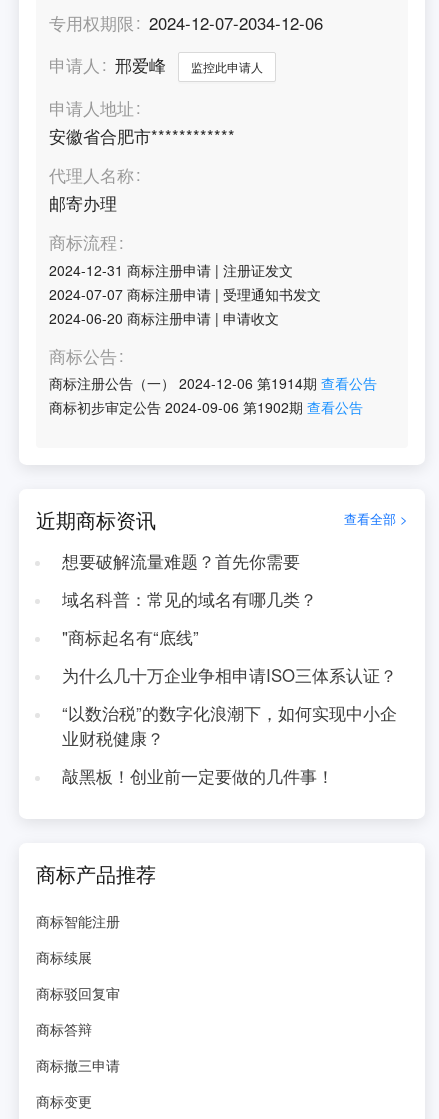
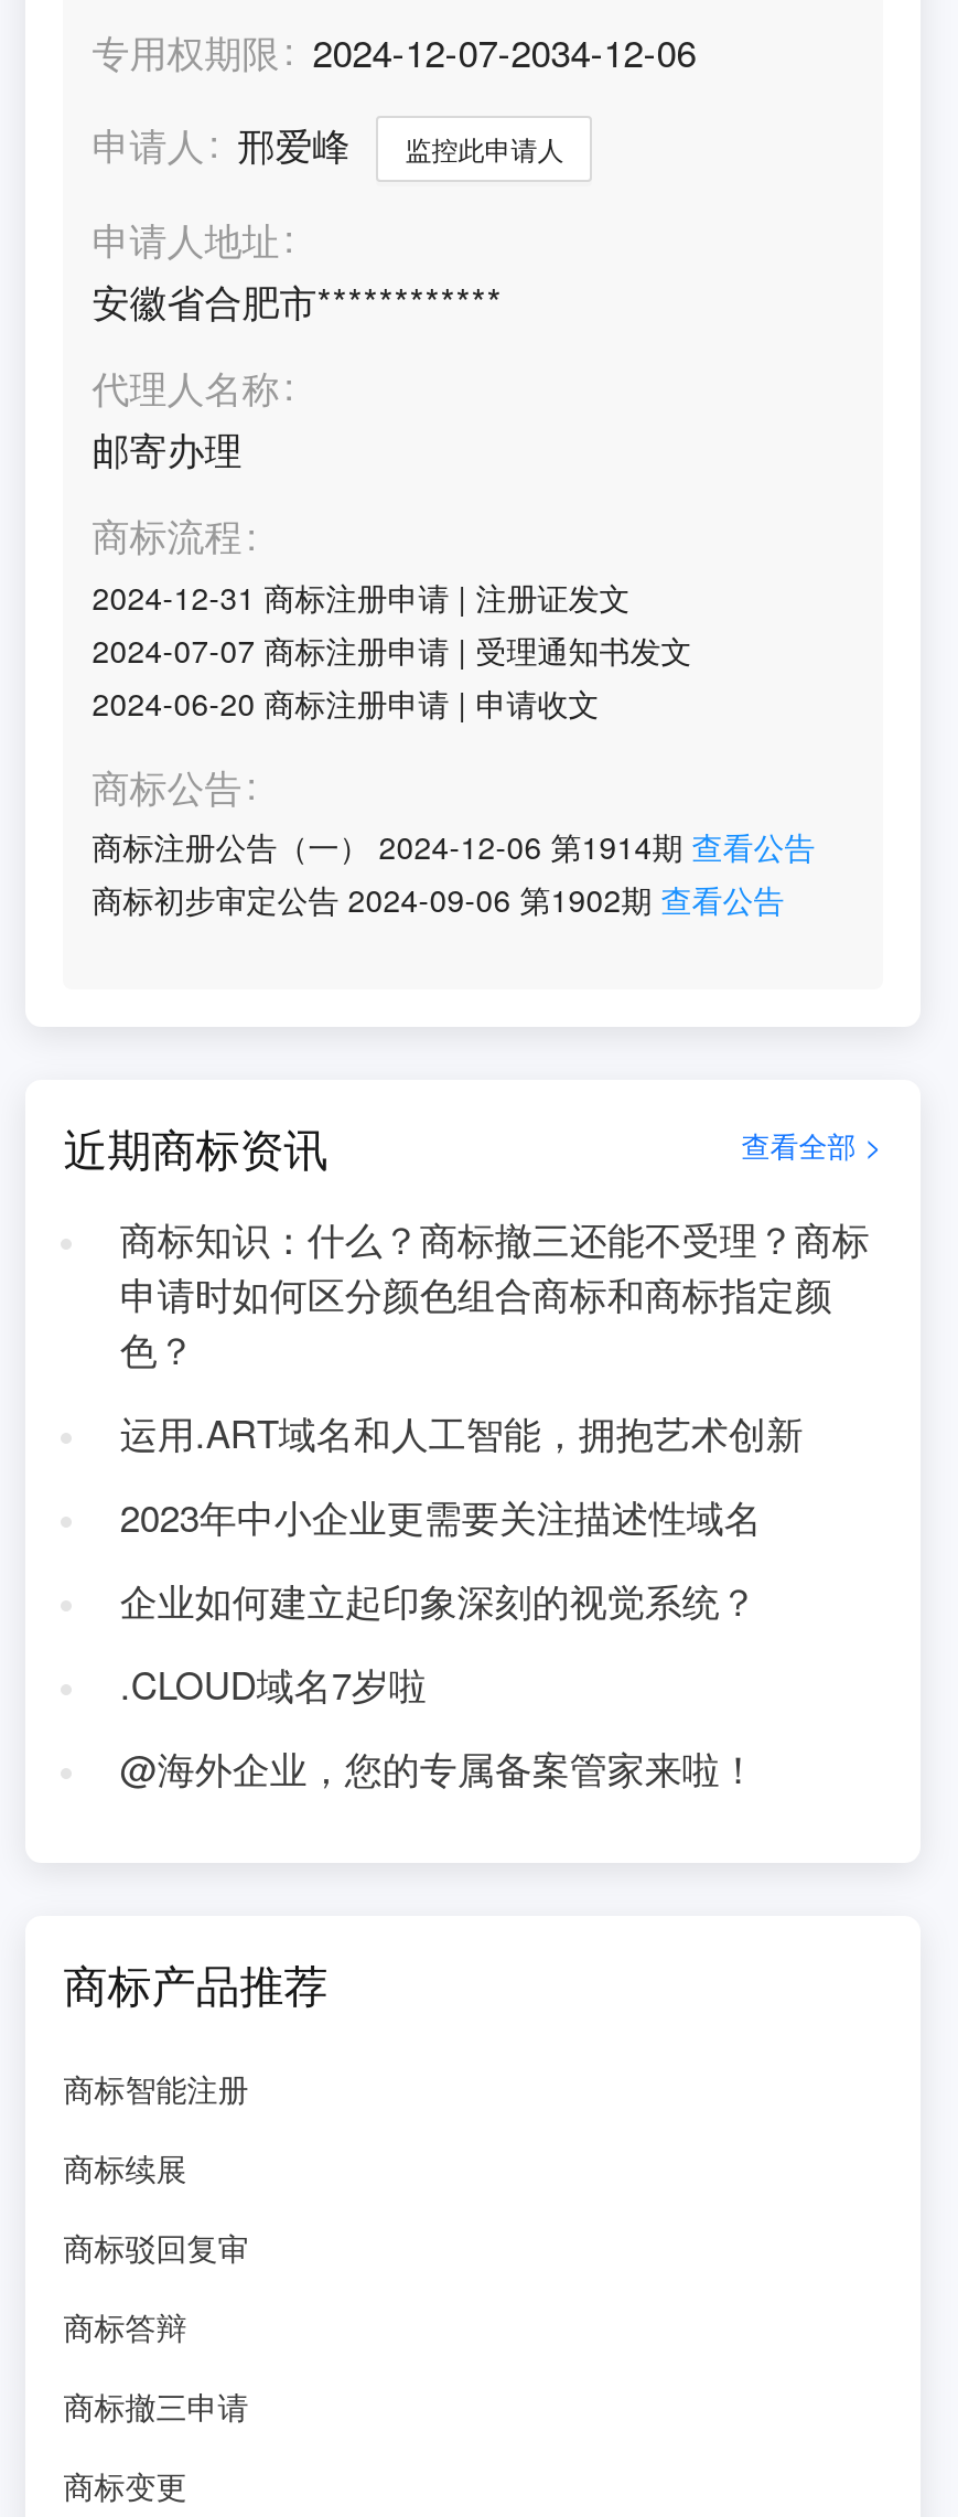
- 想要破解流量难题？首先你需要
+ 商标知识：什么？商标撤三还能不受理？商标
+ 申请时如何区分颜色组合商标和商标指定颜
+ 色？

- 域名科普：常见的域名有哪几类？
+ 运用.ART域名和人工智能，拥抱艺术创新

- "商标起名有“底线”
+ 2023年中小企业更需要关注描述性域名

- 为什么几十万企业争相申请ISO三体系认证？
+ 企业如何建立起印象深刻的视觉系统？

- “以数治税”的数字化浪潮下，如何实现中小企
- 业财税健康？
+ .CLOUD域名7岁啦

- 敲黑板！创业前一定要做的几件事！
+ @海外企业，您的专属备案管家来啦！
